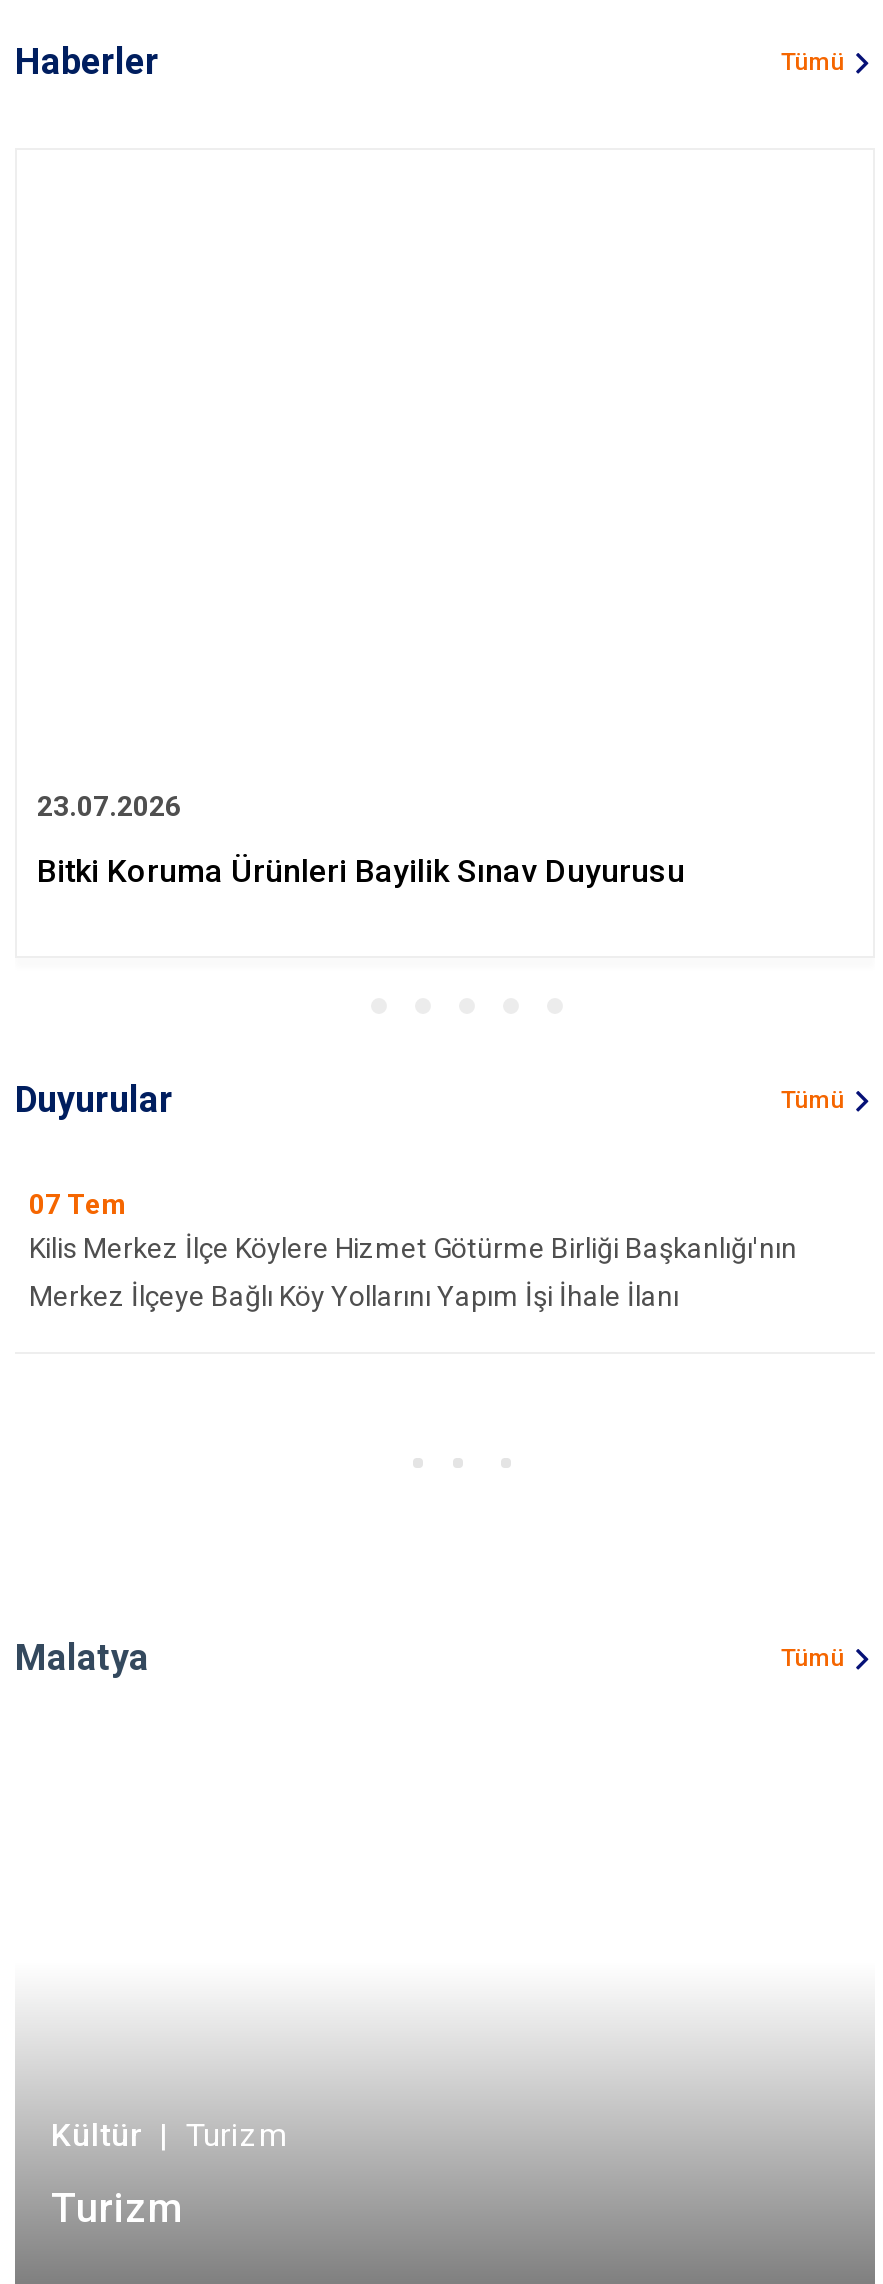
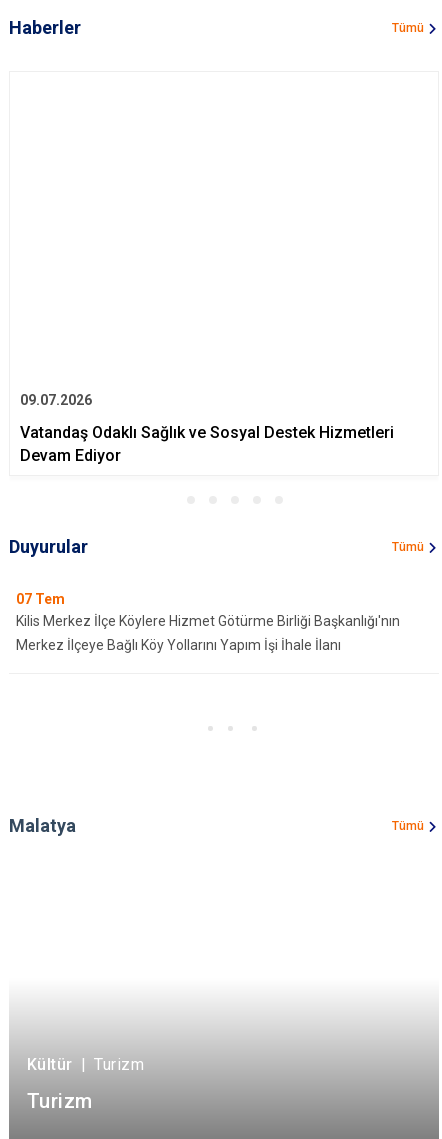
- 23.07.2026
+ 09.07.2026

- Bitki Koruma Ürünleri Bayilik Sınav Duyurusu
+ Vatandaş Odaklı Sağlık ve Sosyal Destek Hizmetleri
+ Devam Ediyor
